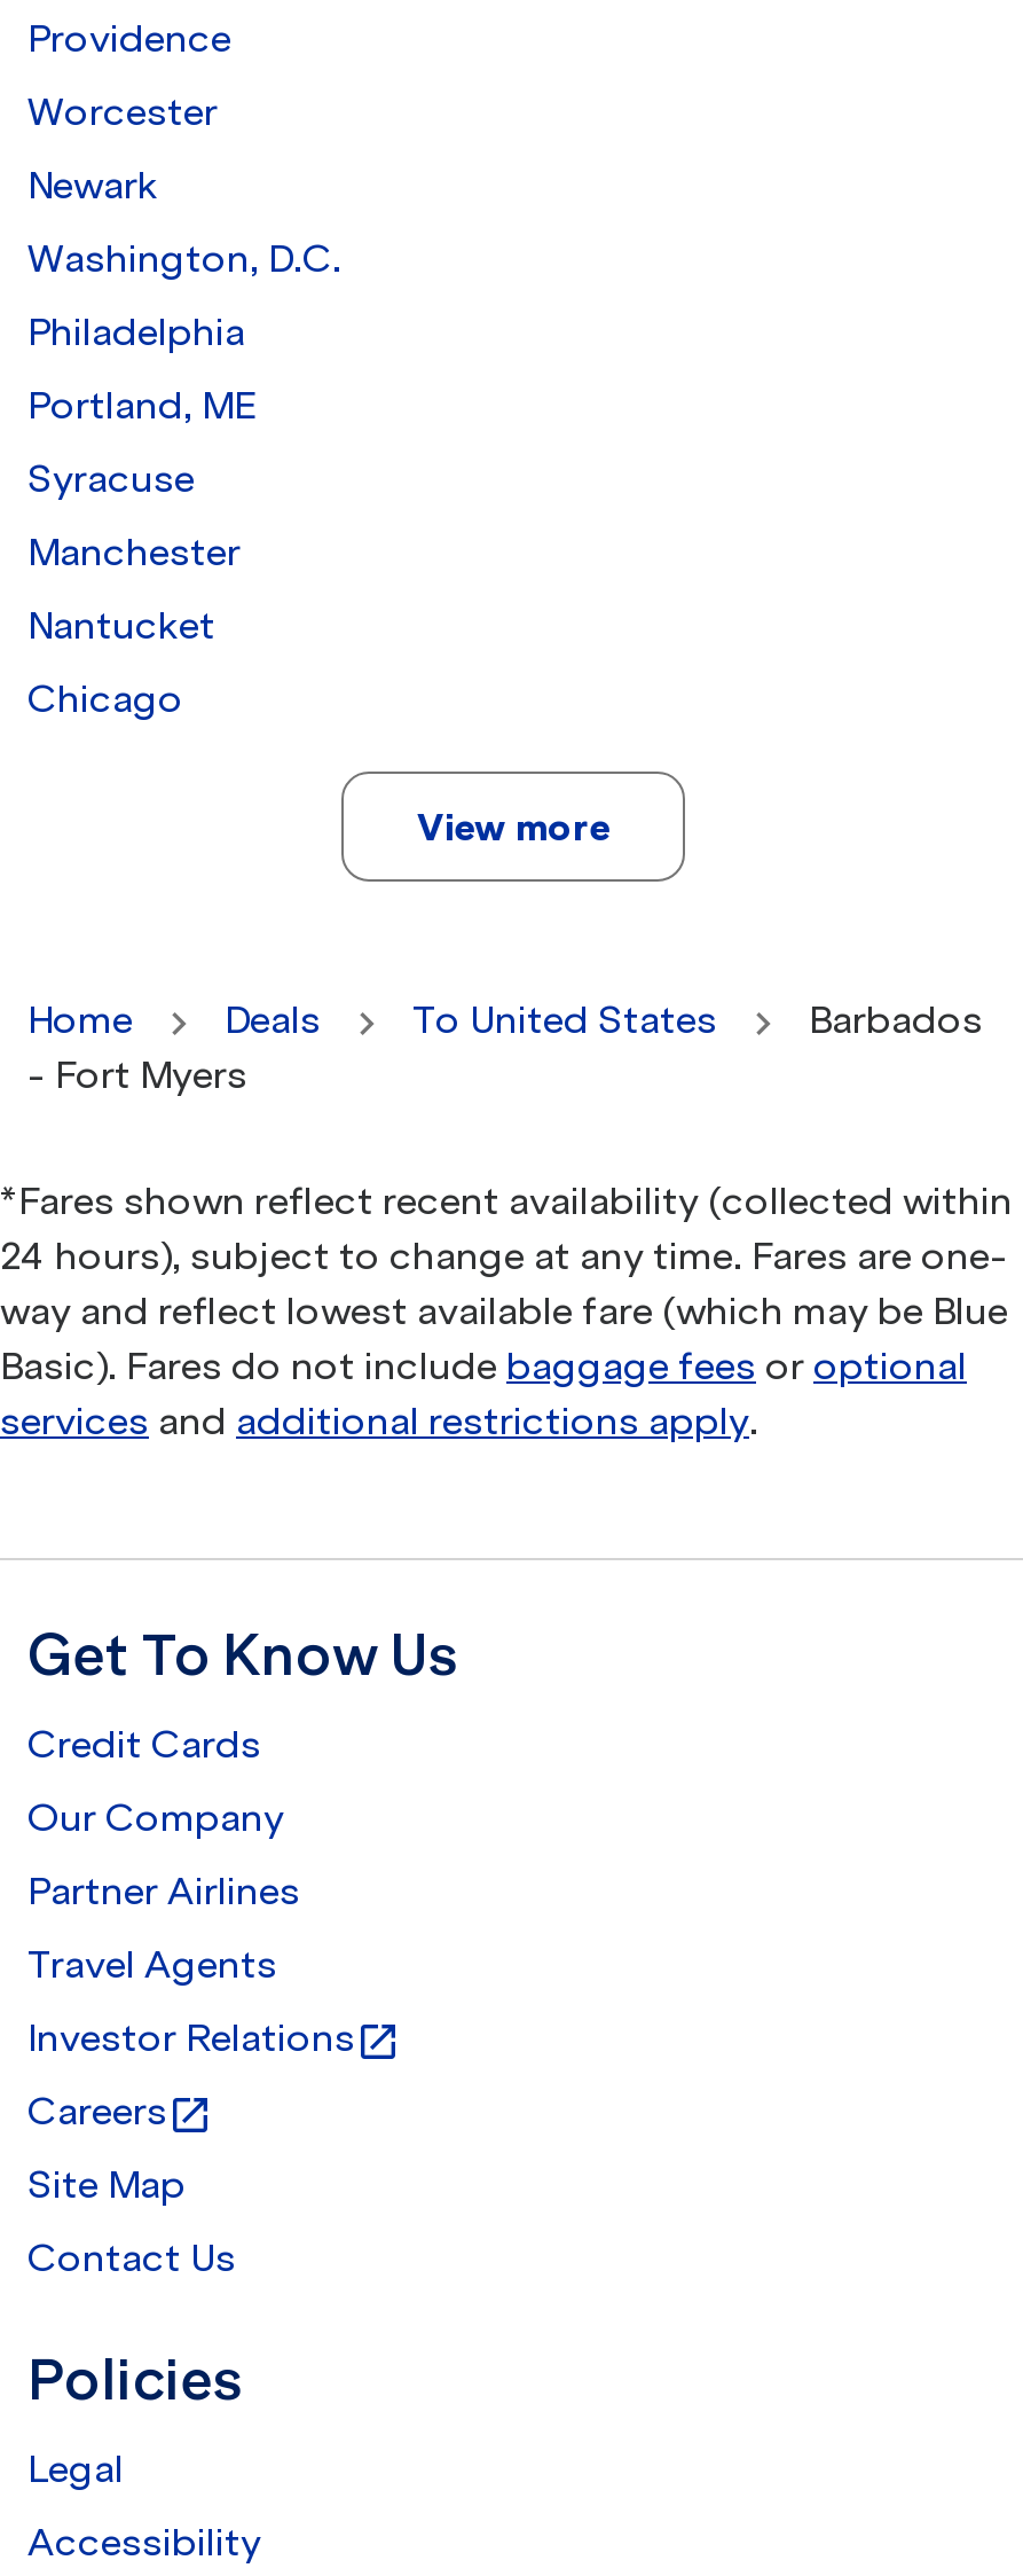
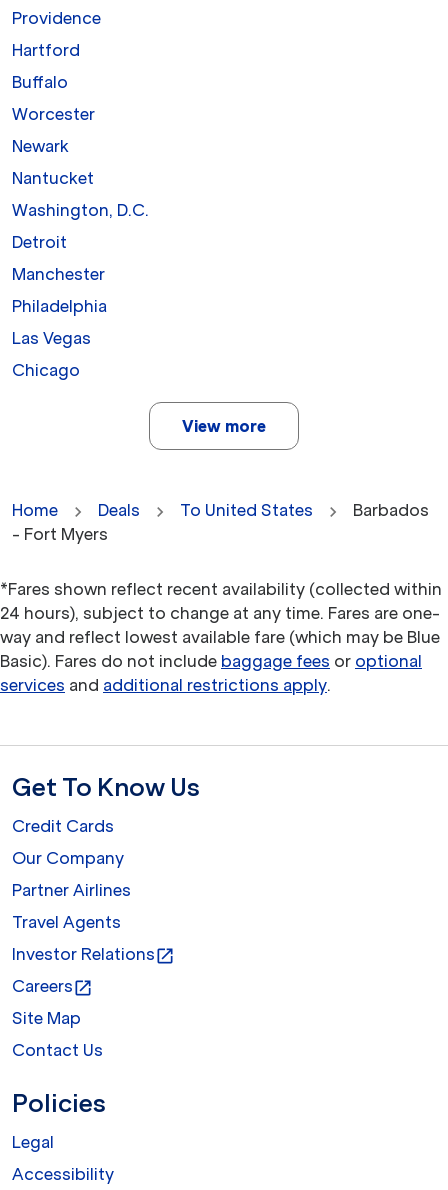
+ Hartford
+ Buffalo

moved down: Washington, D.C.

moved down: Manchester | Philadelphia

- Portland, ME
- Syracuse

moved up: Nantucket

+ Detroit
+ Las Vegas
